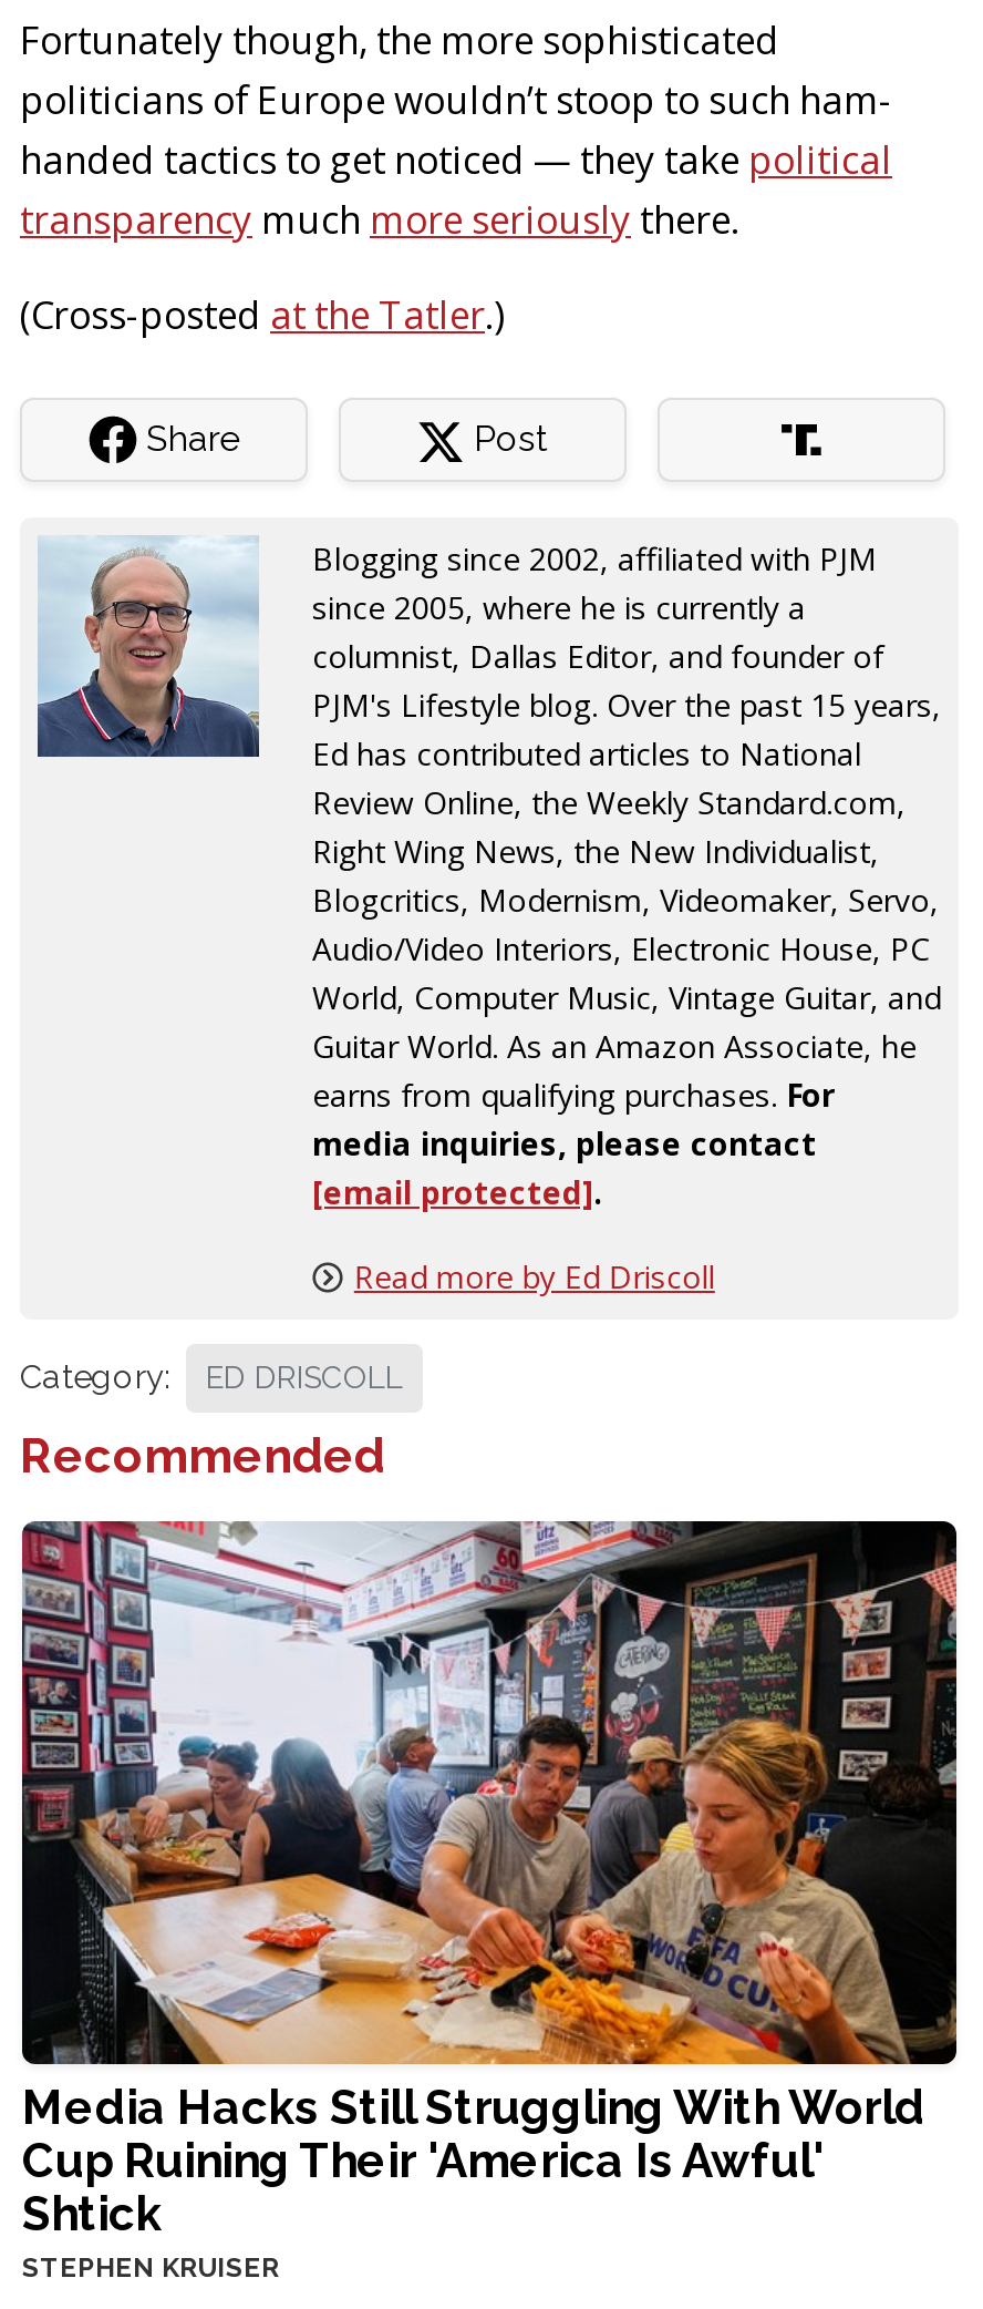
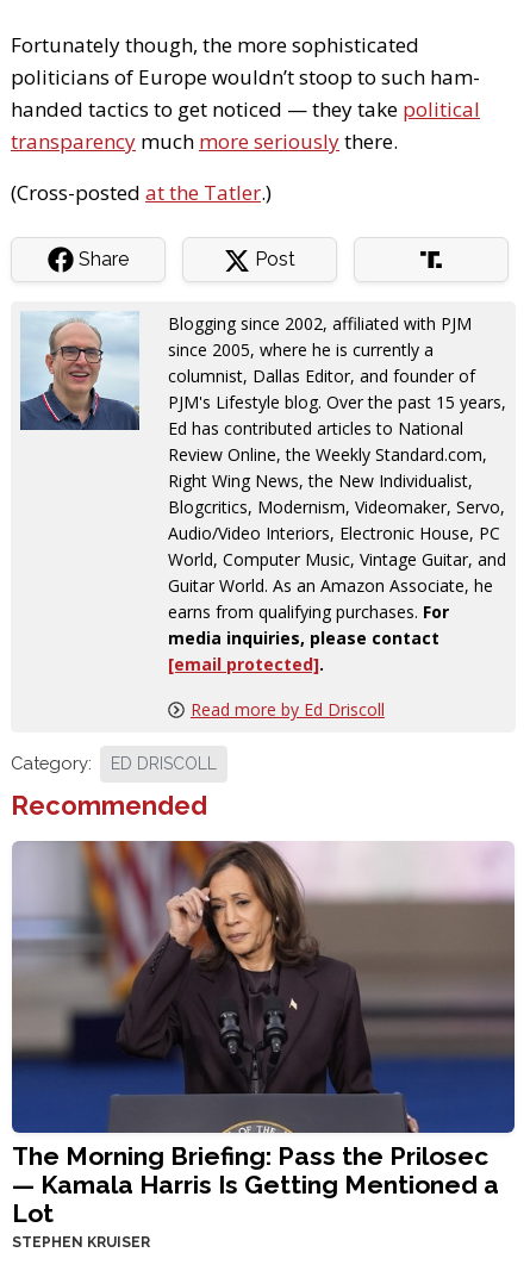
- [image]
- Media Hacks Still Struggling With World
- Cup Ruining Their 'America Is Awful'
- Shtick
+ [image]
+ The Morning Briefing: Pass the Prilosec
+ — Kamala Harris Is Getting Mentioned a
+ Lot
